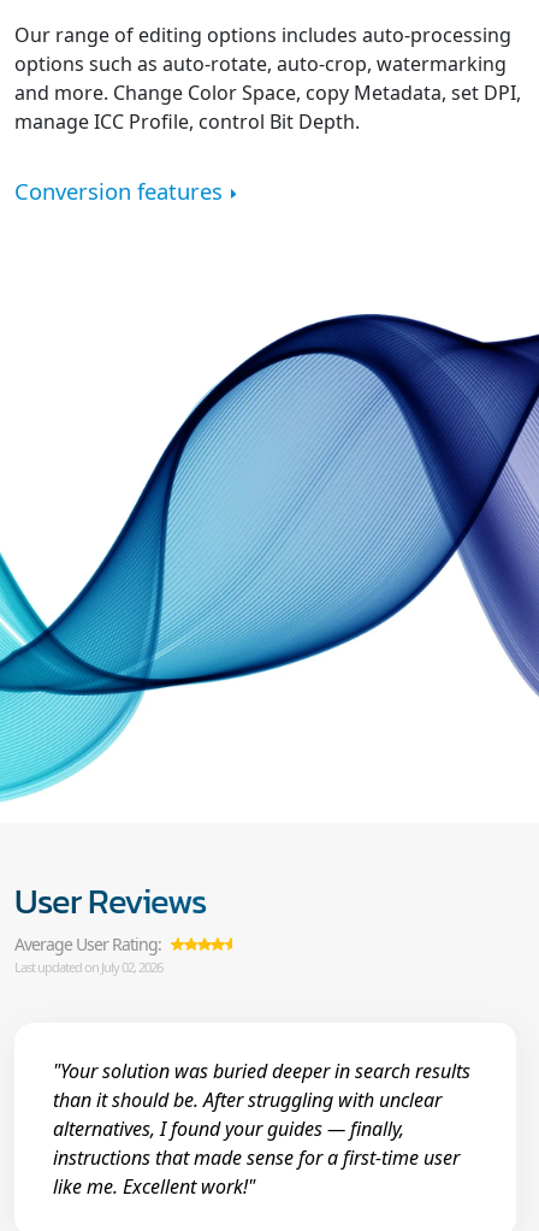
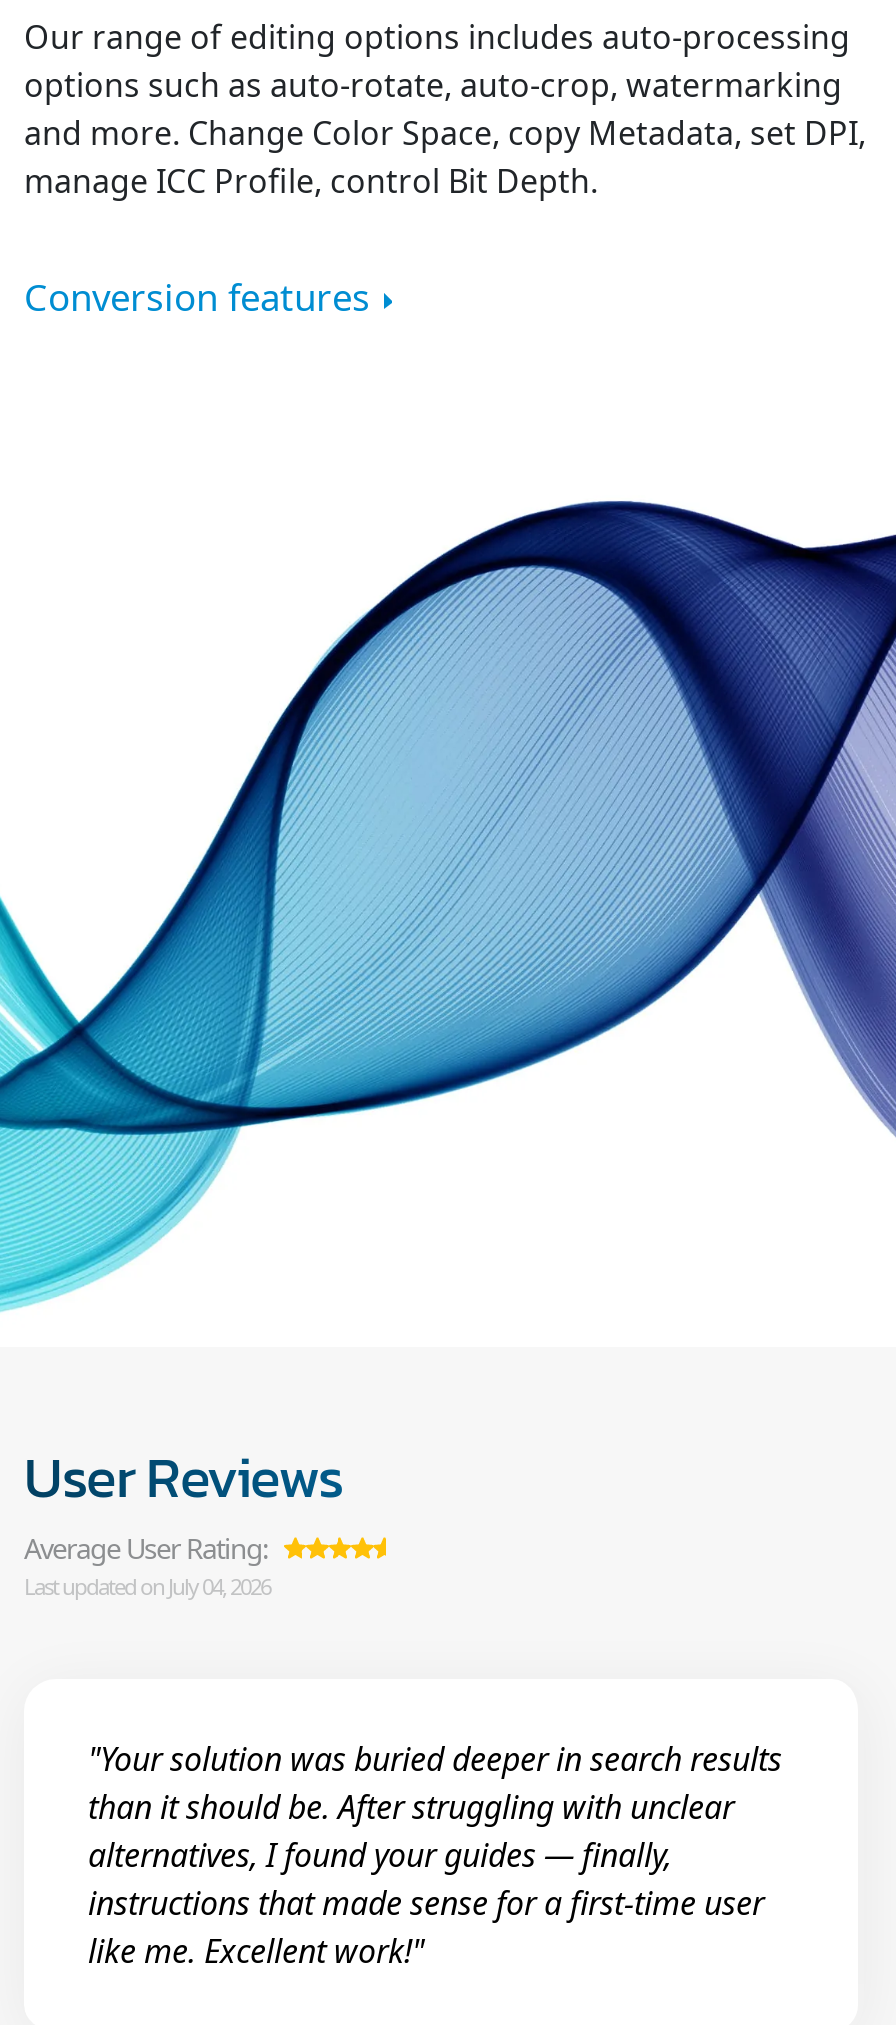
- Last updated on July 02, 2026
+ Last updated on July 04, 2026
